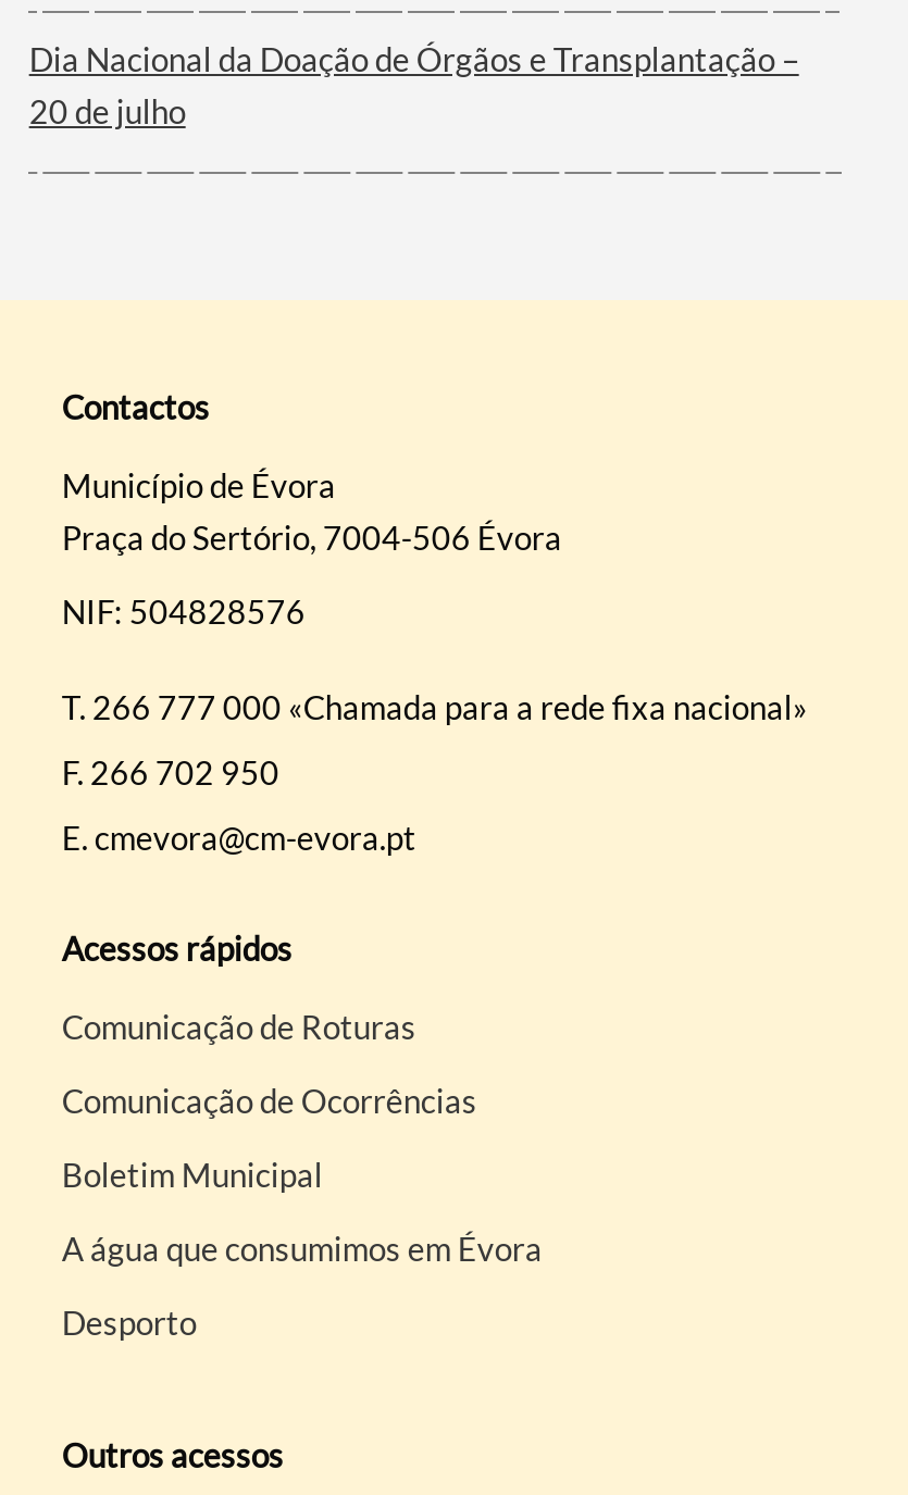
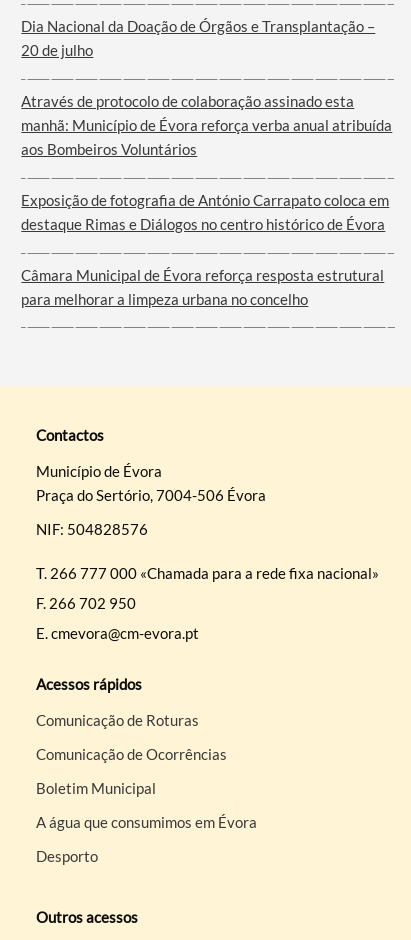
+ Através de protocolo de colaboração assinado esta
+ manhã: Município de Évora reforça verba anual atribuída
+ aos Bombeiros Voluntários
+ Exposição de fotografia de António Carrapato coloca em
+ destaque Rimas e Diálogos no centro histórico de Évora
+ Câmara Municipal de Évora reforça resposta estrutural
+ para melhorar a limpeza urbana no concelho
